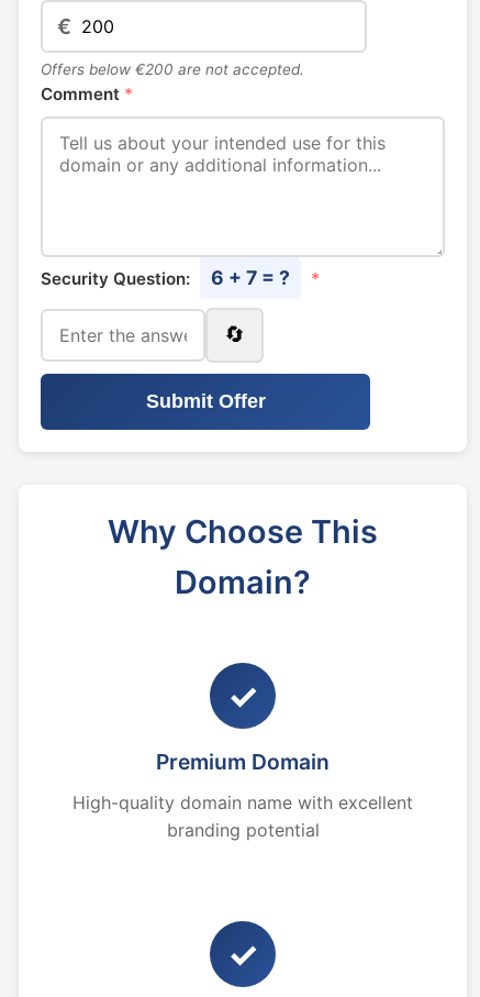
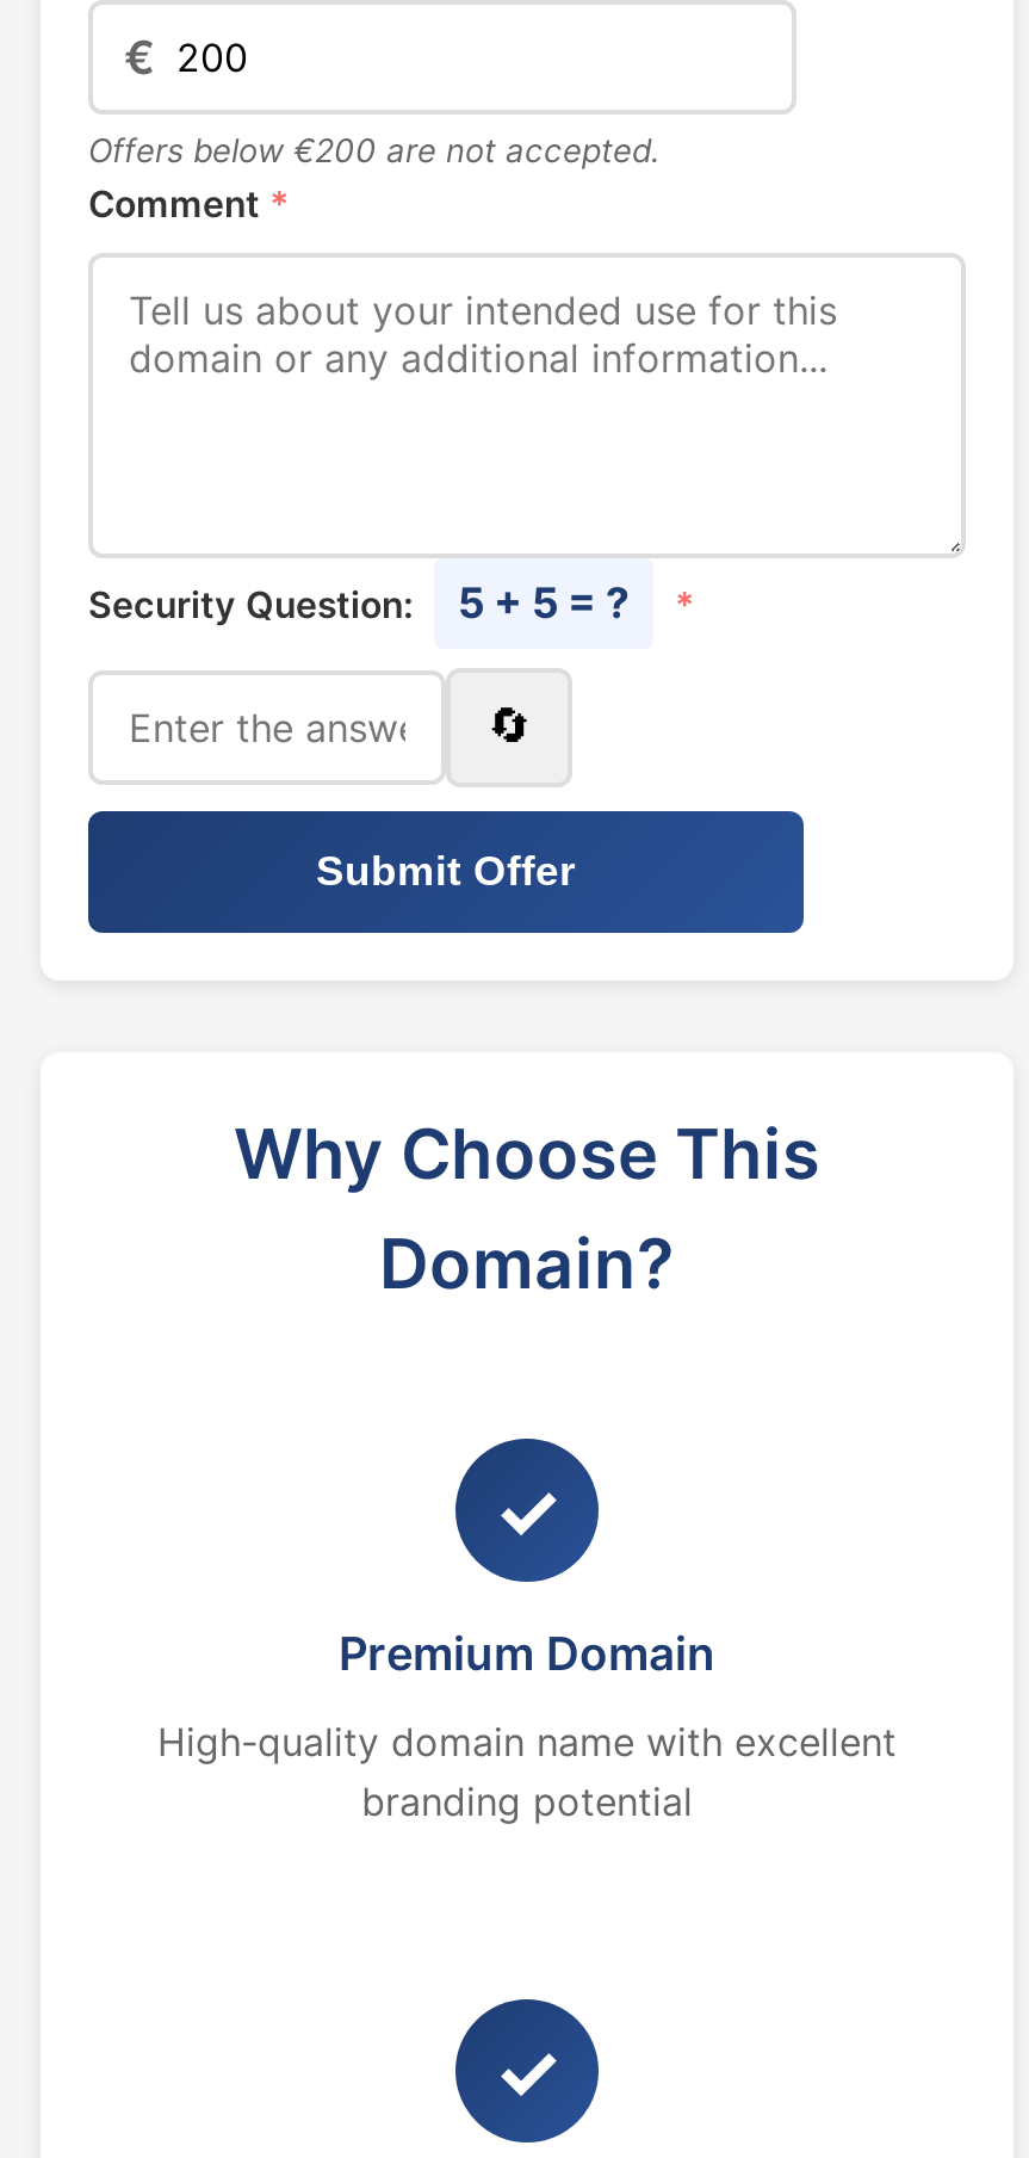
- 6 + 7 = ?
+ 5 + 5 = ?
